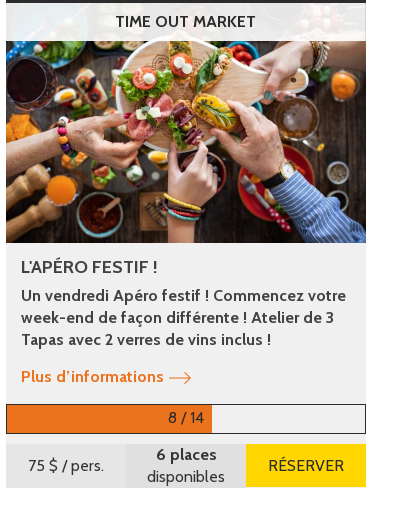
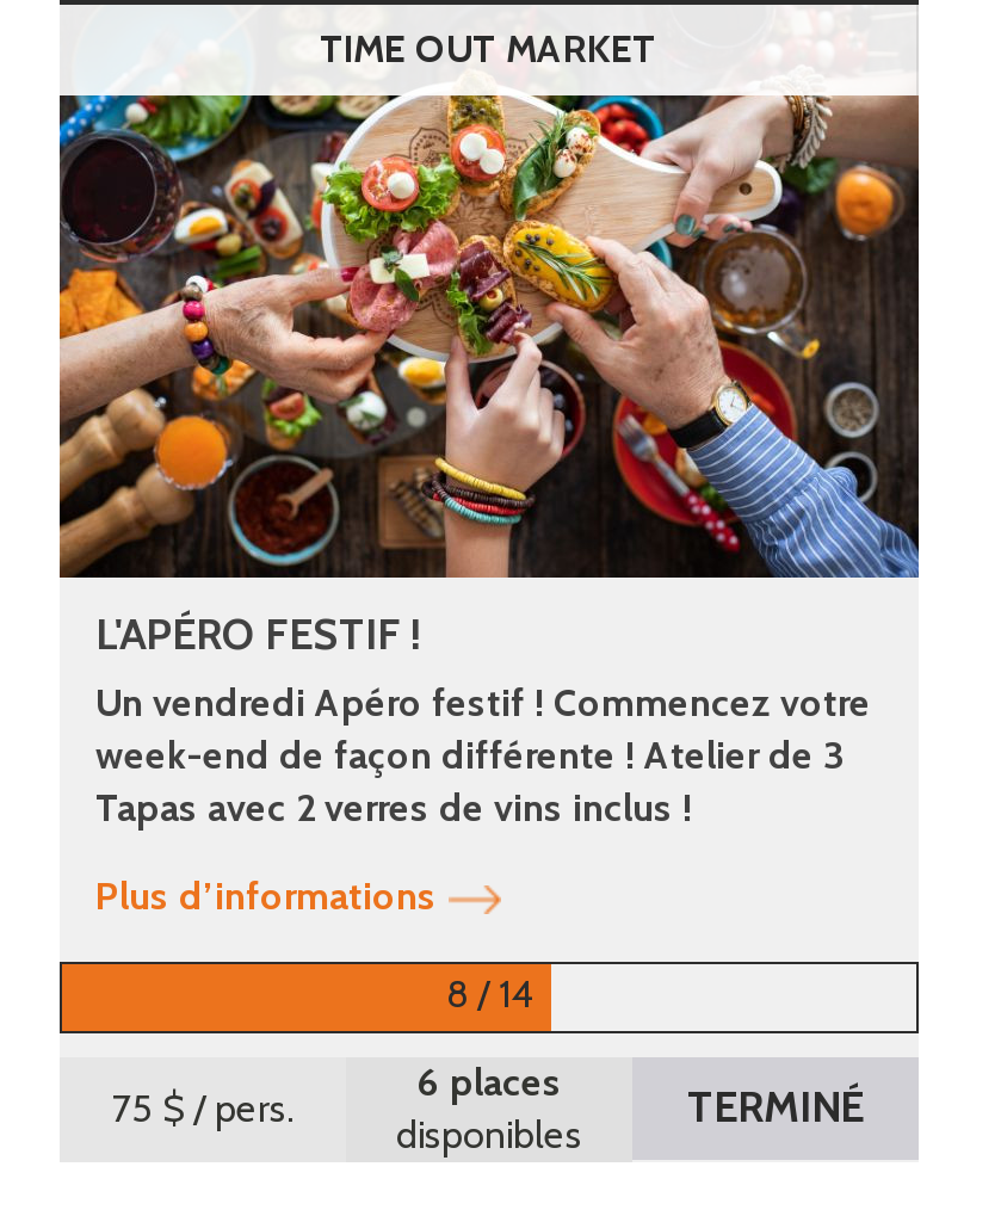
- RÉSERVER
+ TERMINÉ
